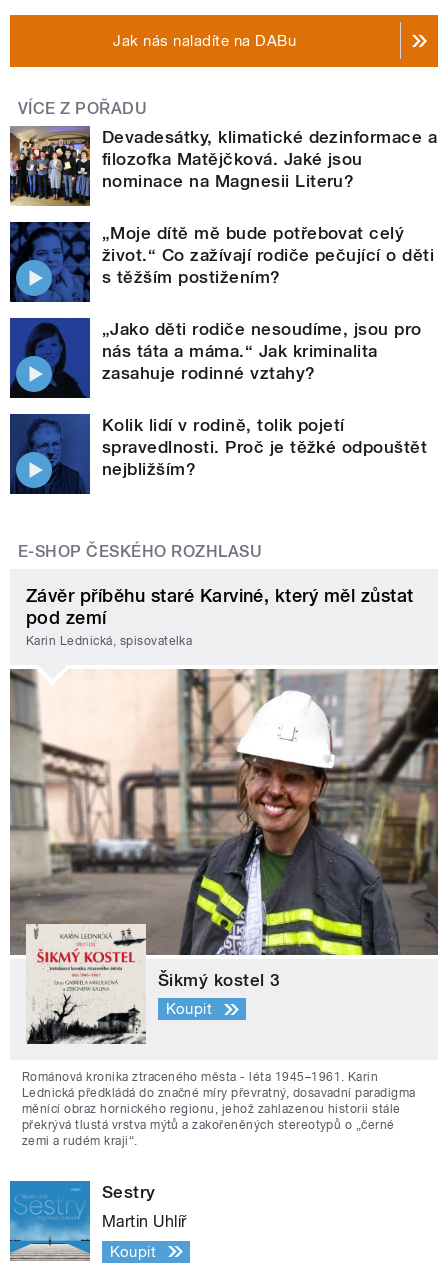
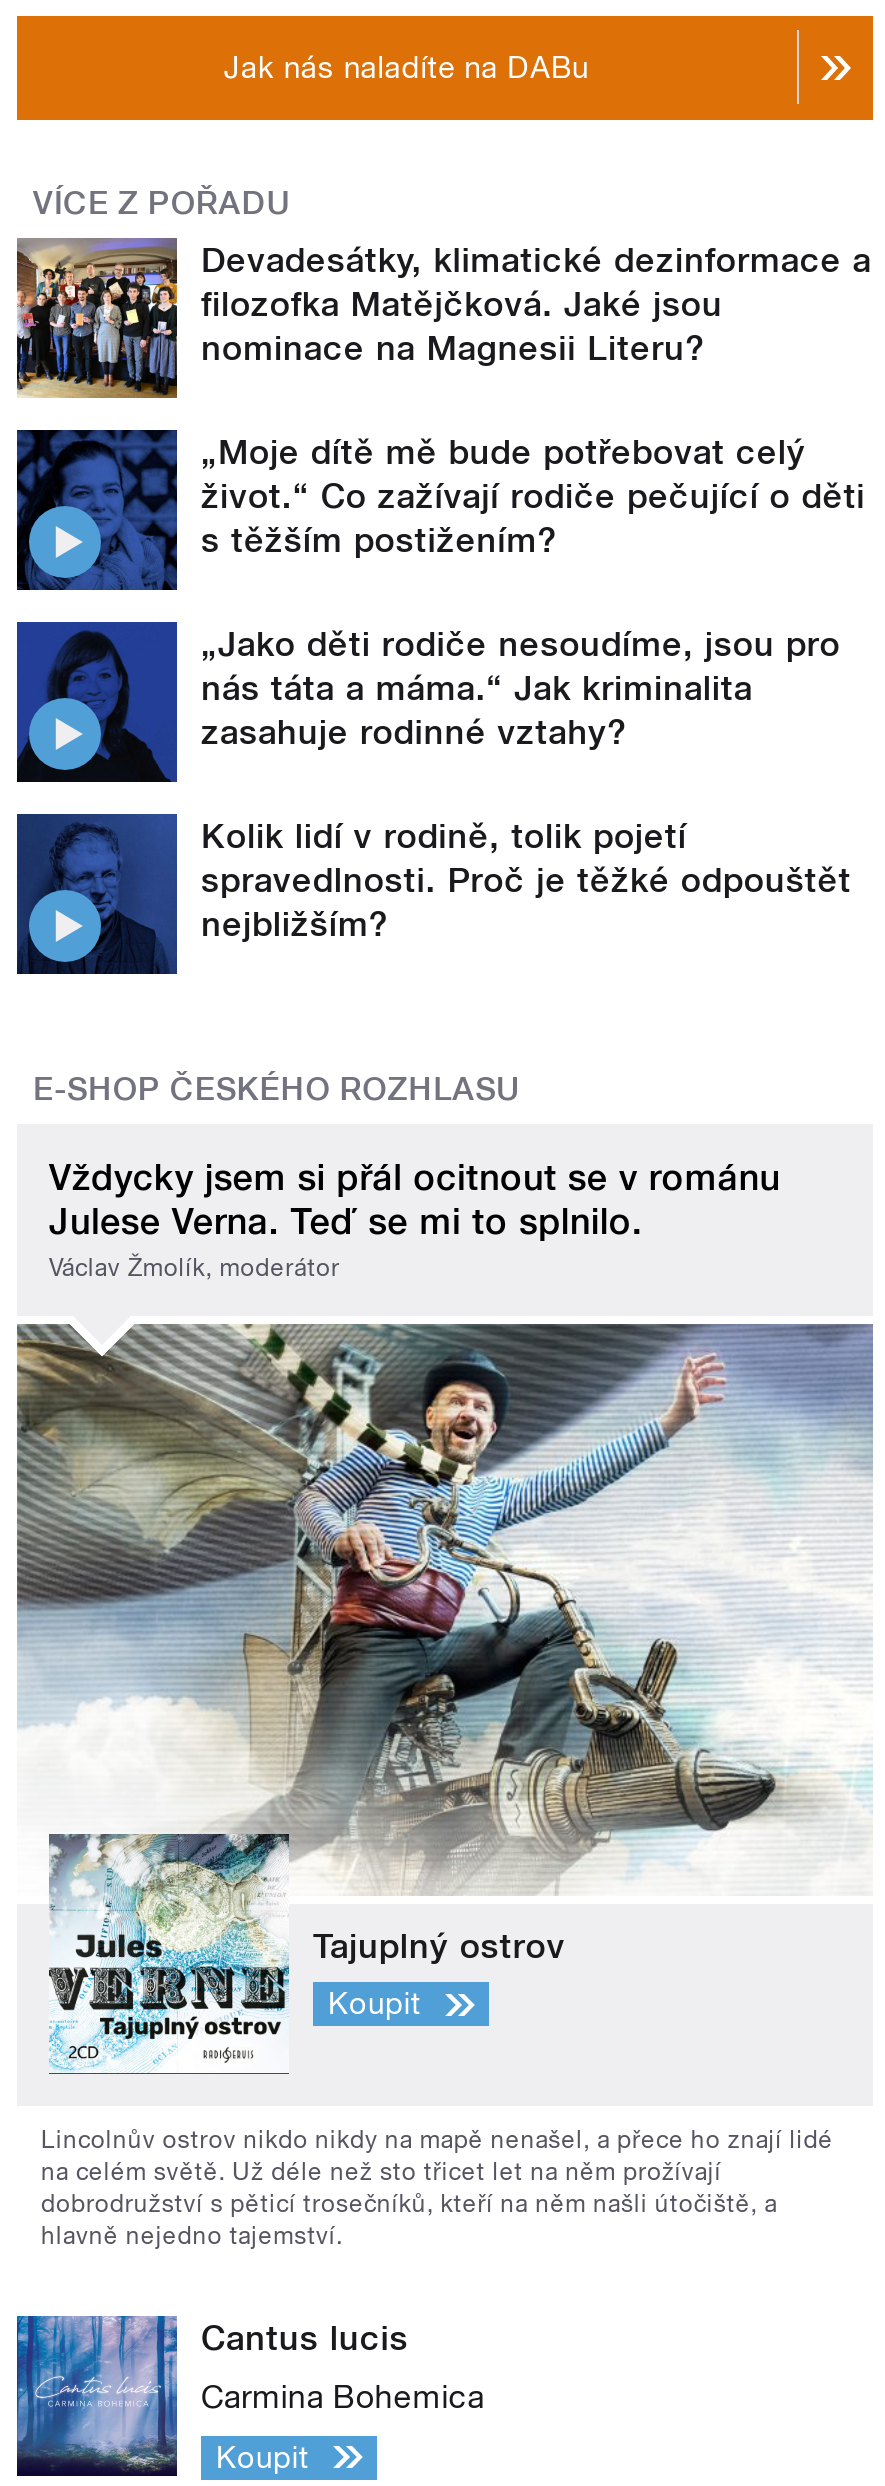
- Závěr příběhu staré Karviné, který měl zůstat
- pod zemí
- Karin Lednická, spisovatelka
+ Vždycky jsem si přál ocitnout se v románu
+ Julese Verna. Teď se mi to splnilo.
+ Václav Žmolík, moderátor

- [image]
- Šikmý kostel 3
+ [image]
+ Tajuplný ostrov

- Románová kronika ztraceného města - léta 1945–1961. Karin
- Lednická předkládá do značné míry převratný, dosavadní paradigma
- měnící obraz hornického regionu, jehož zahlazenou historii stále
- překrývá tlustá vrstva mýtů a zakořeněných stereotypů o „černé
- zemi a rudém kraji“.
+ Lincolnův ostrov nikdo nikdy na mapě nenašel, a přece ho znají lidé
+ na celém světě. Už déle než sto třicet let na něm prožívají
+ dobrodružství s pěticí trosečníků, kteří na něm našli útočiště, a
+ hlavně nejedno tajemství.

- [image]
- Sestry
+ [image]
+ Cantus lucis

- Martin Uhlíř
+ Carmina Bohemica
